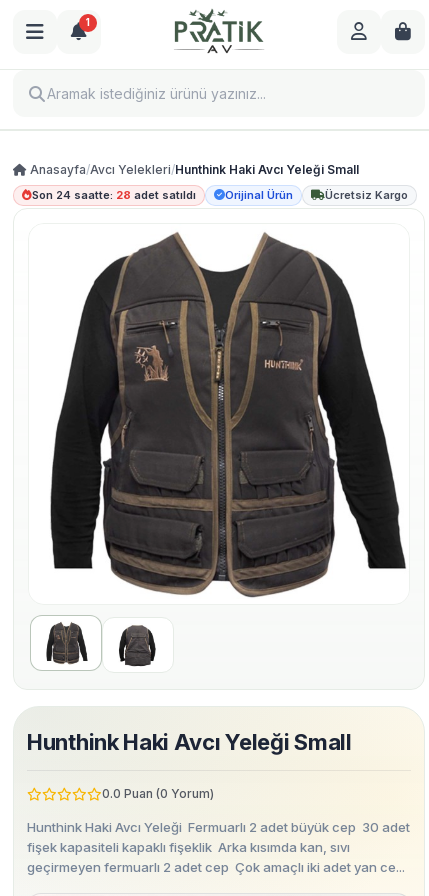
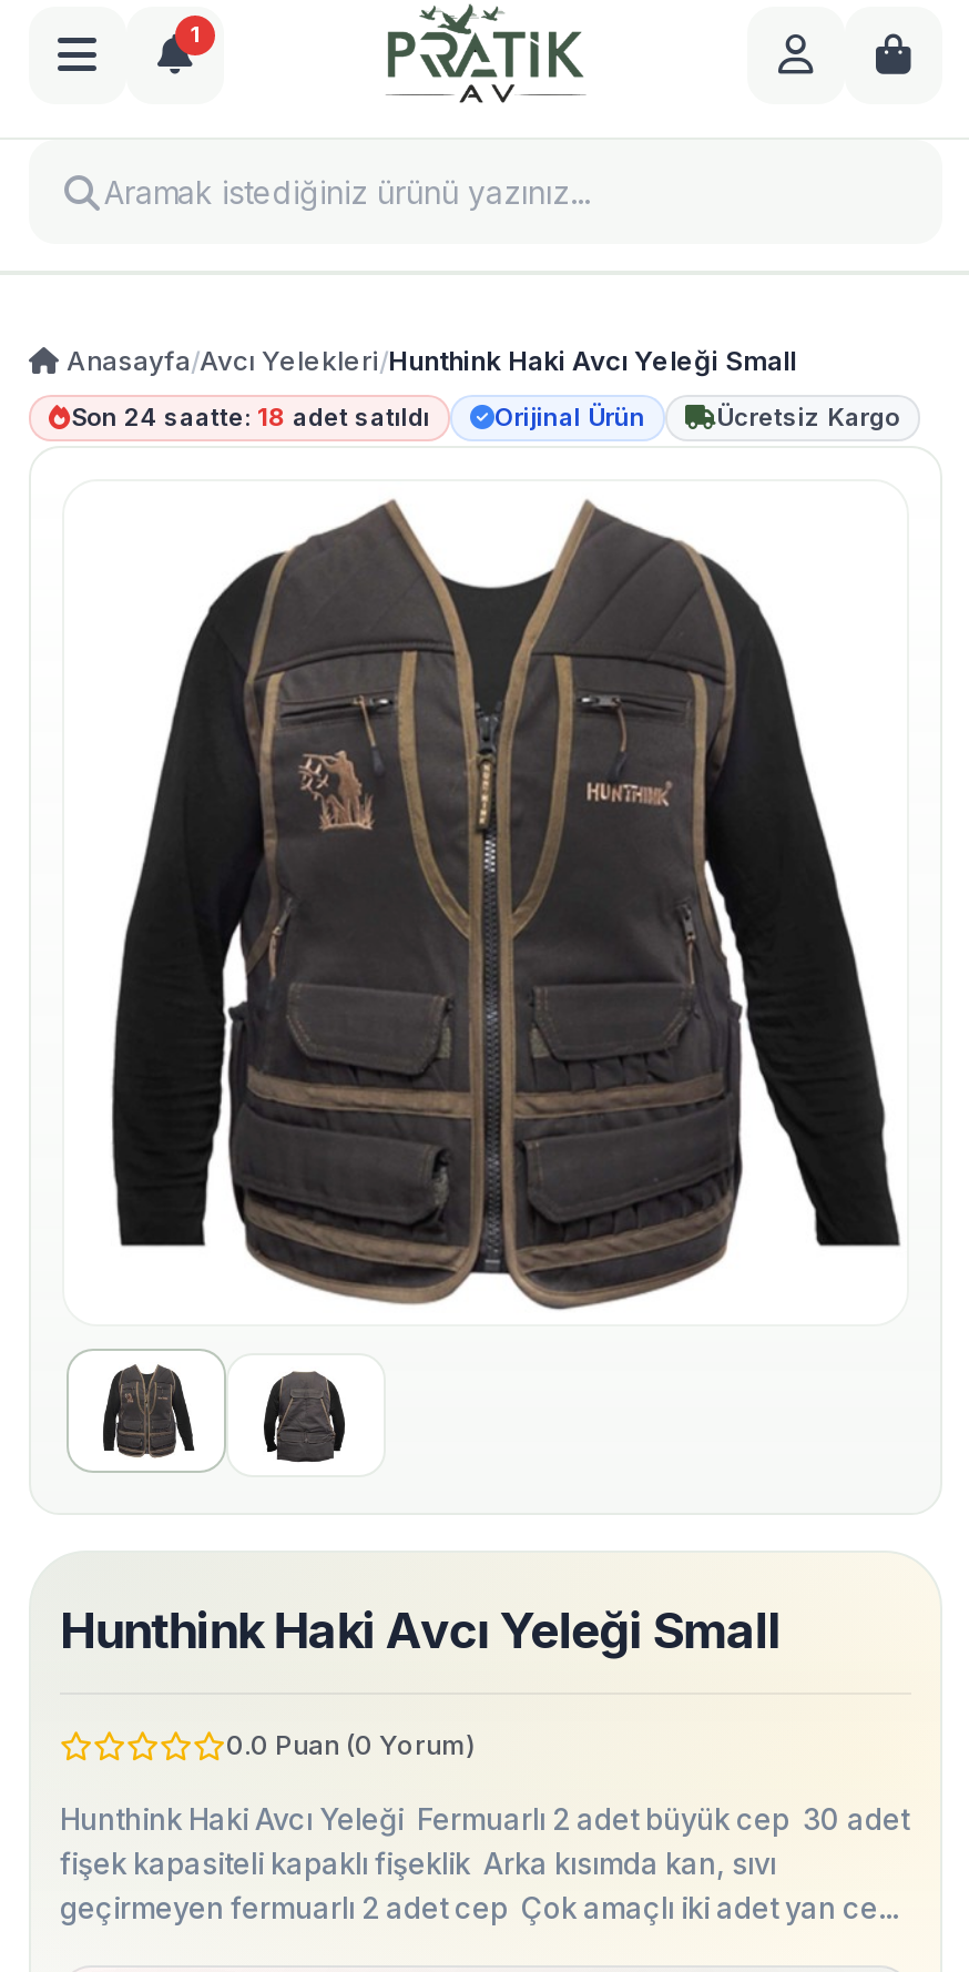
- Son 24 saatte: 28 adet satıldı
+ Son 24 saatte: 18 adet satıldı
